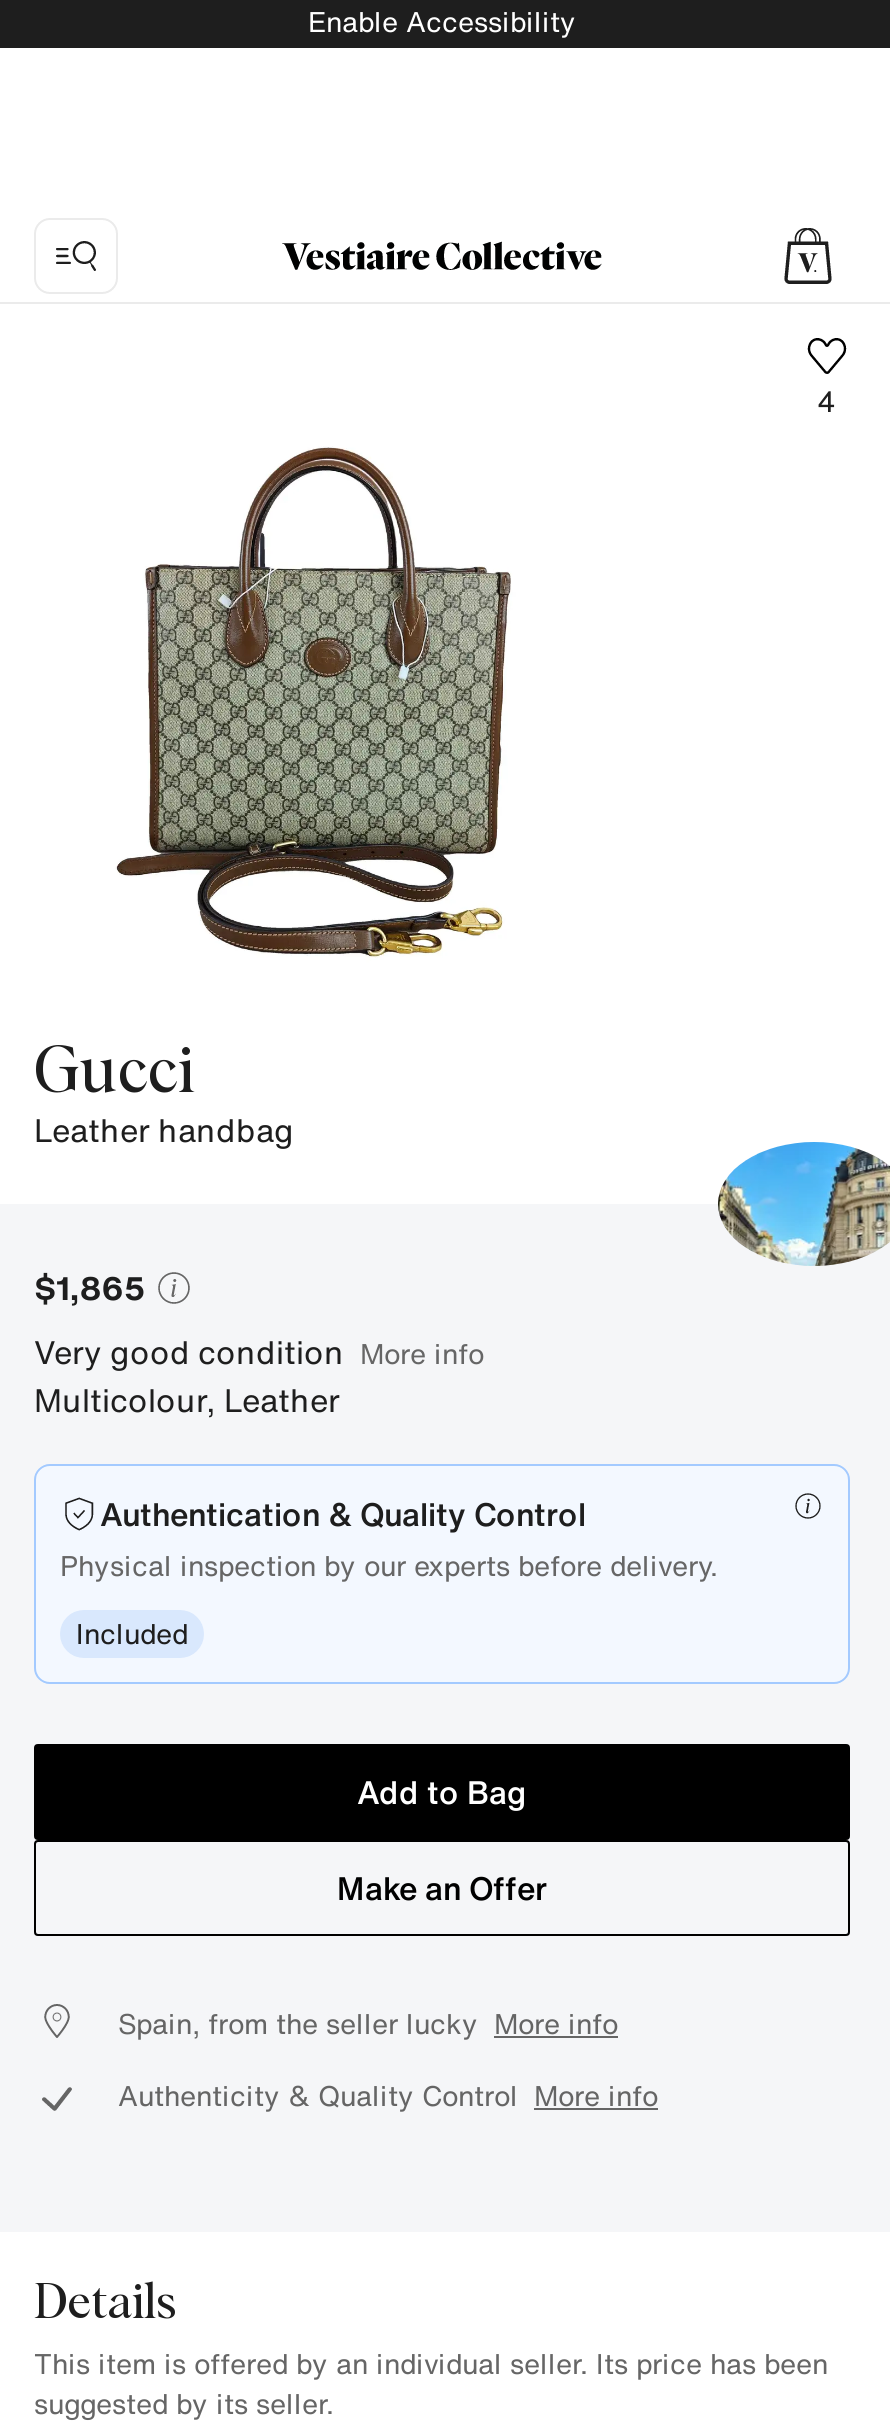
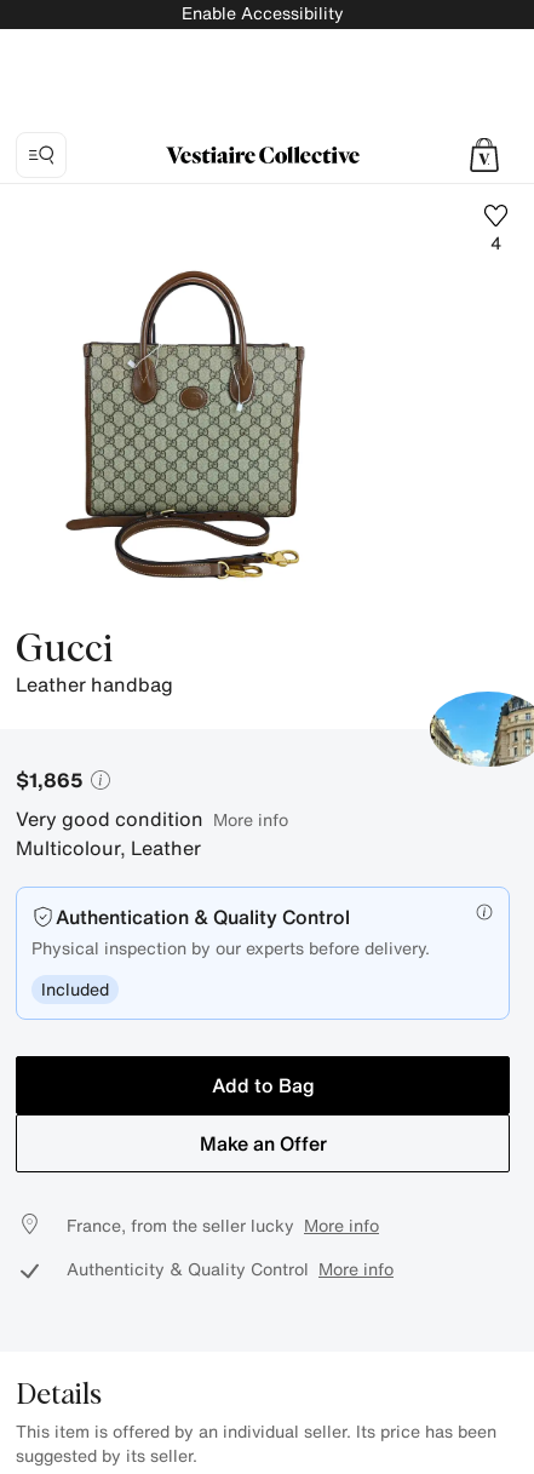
- Spain, from the seller lucky More info
+ France, from the seller lucky More info
